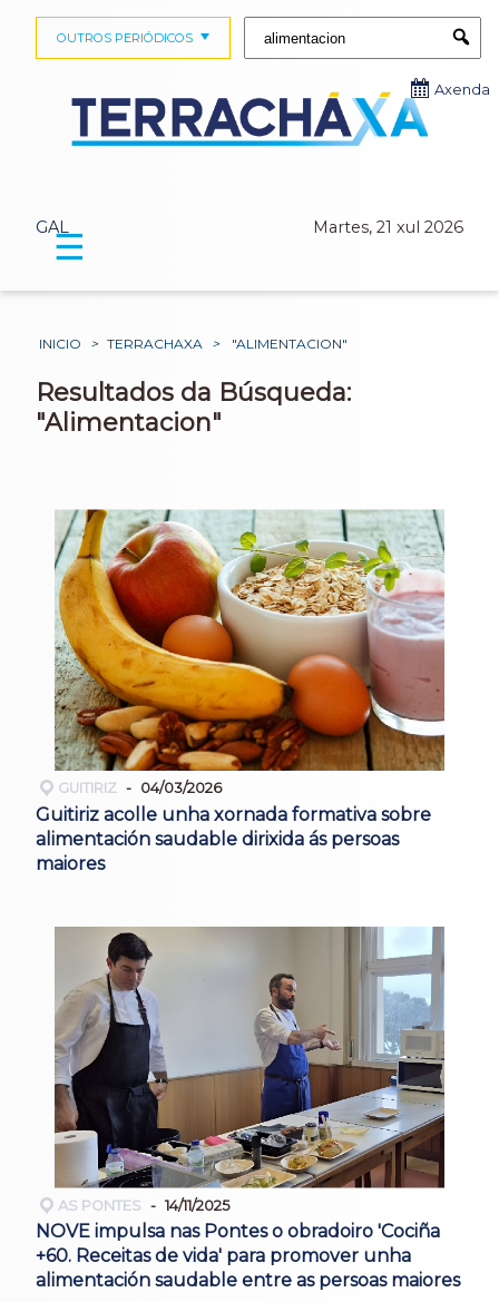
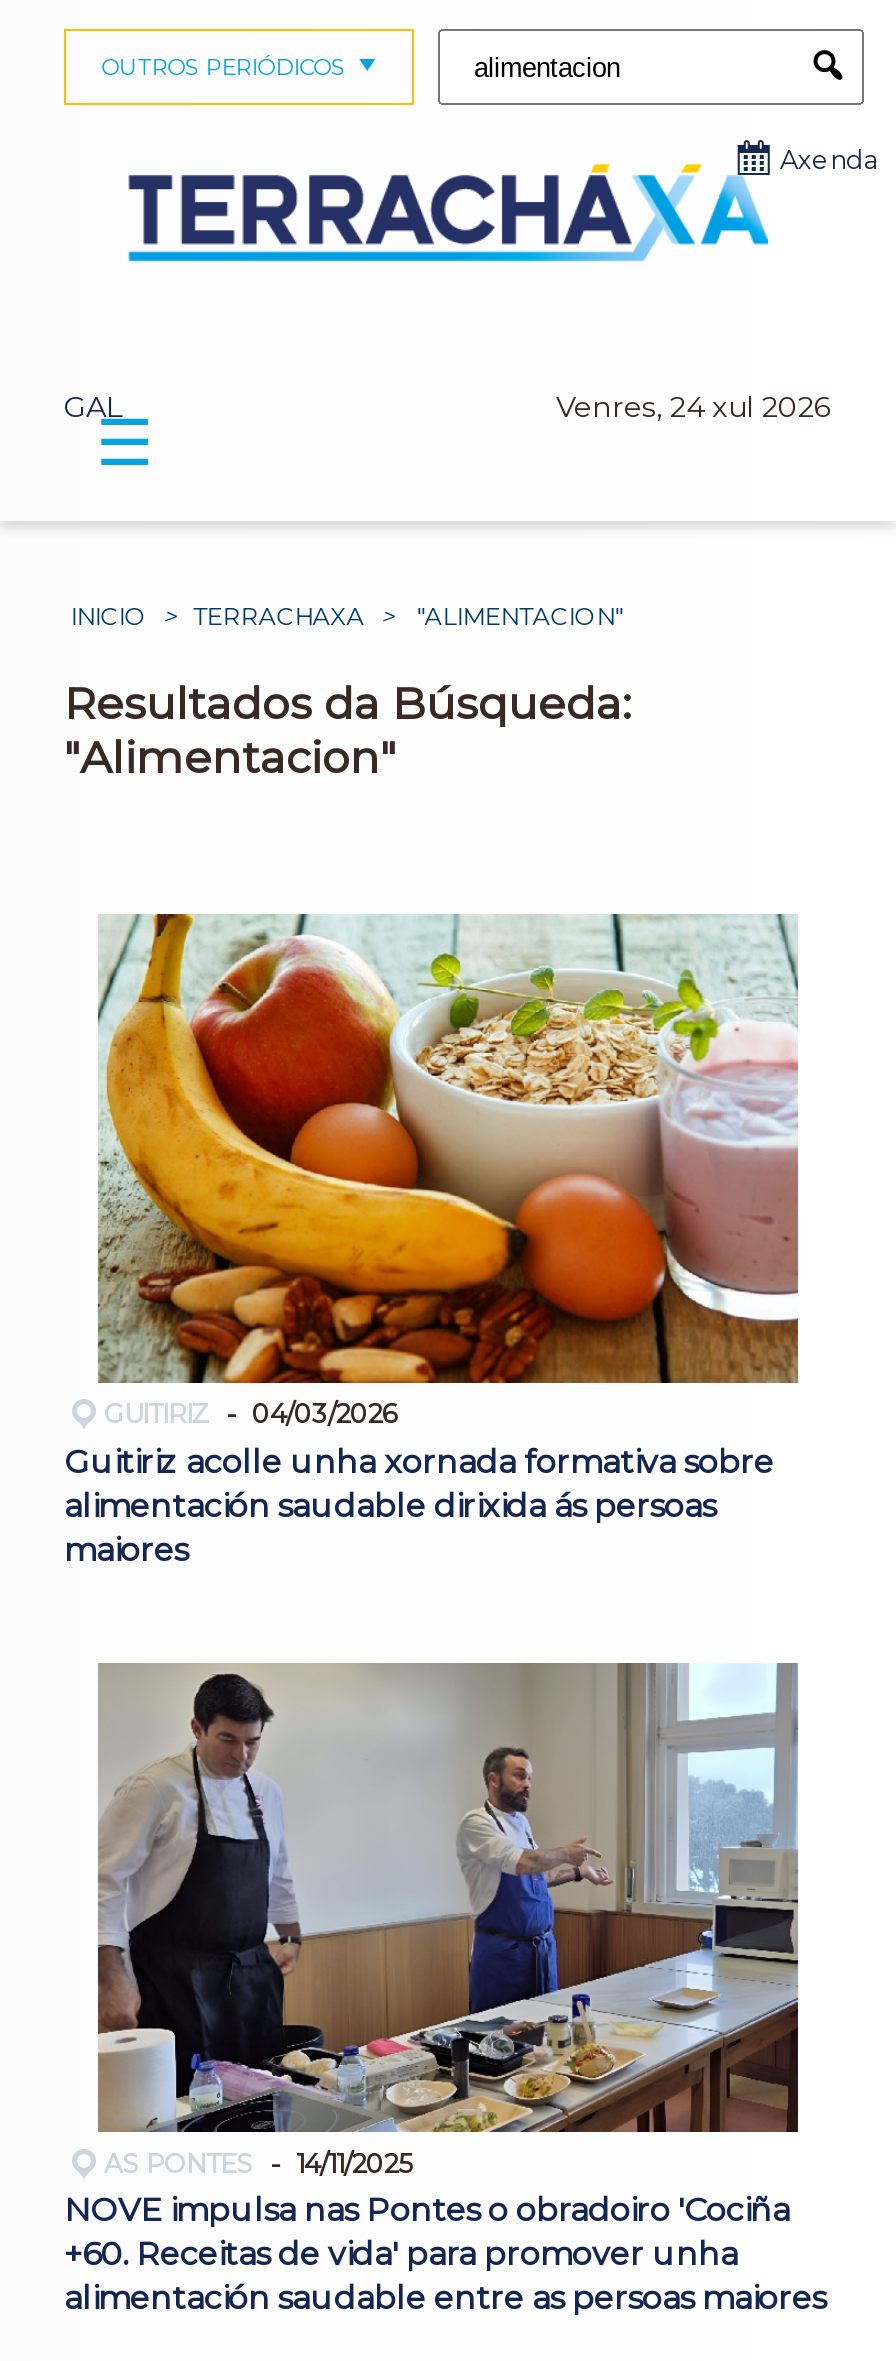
- Martes, 21 xul 2026
+ Venres, 24 xul 2026
